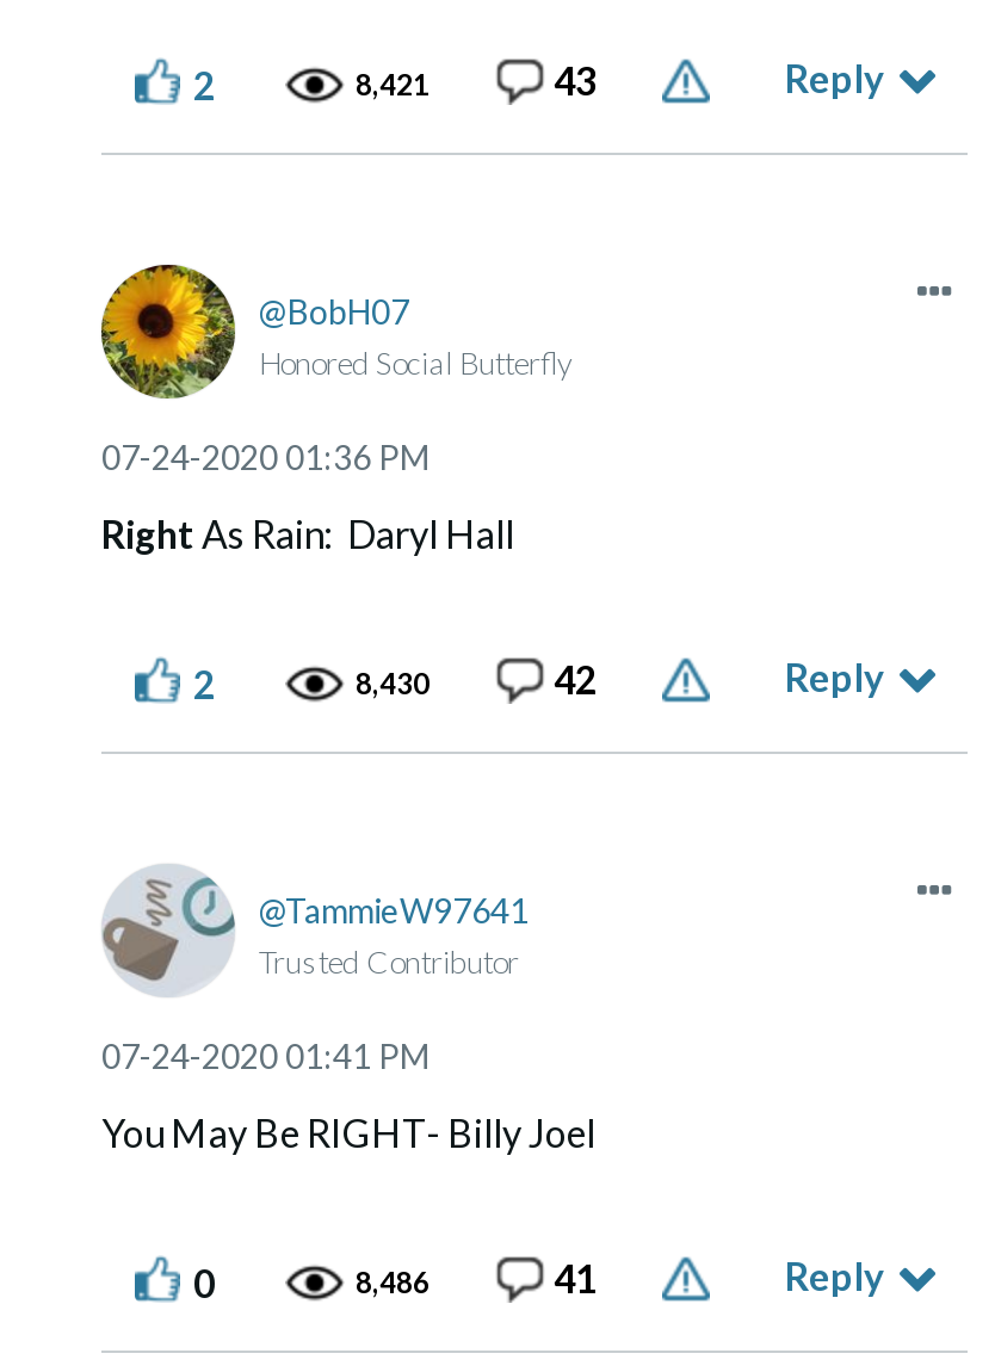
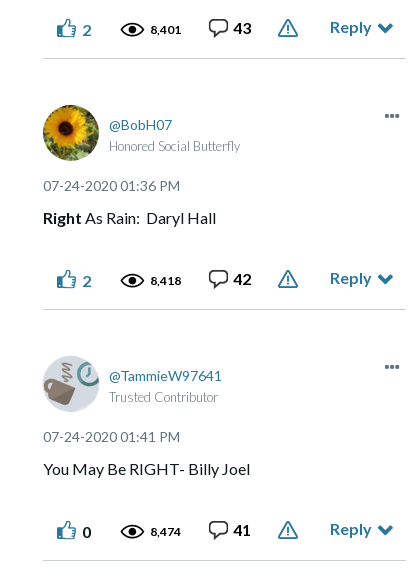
- 8,421
+ 8,401

- 8,430
+ 8,418

- 8,486
+ 8,474
